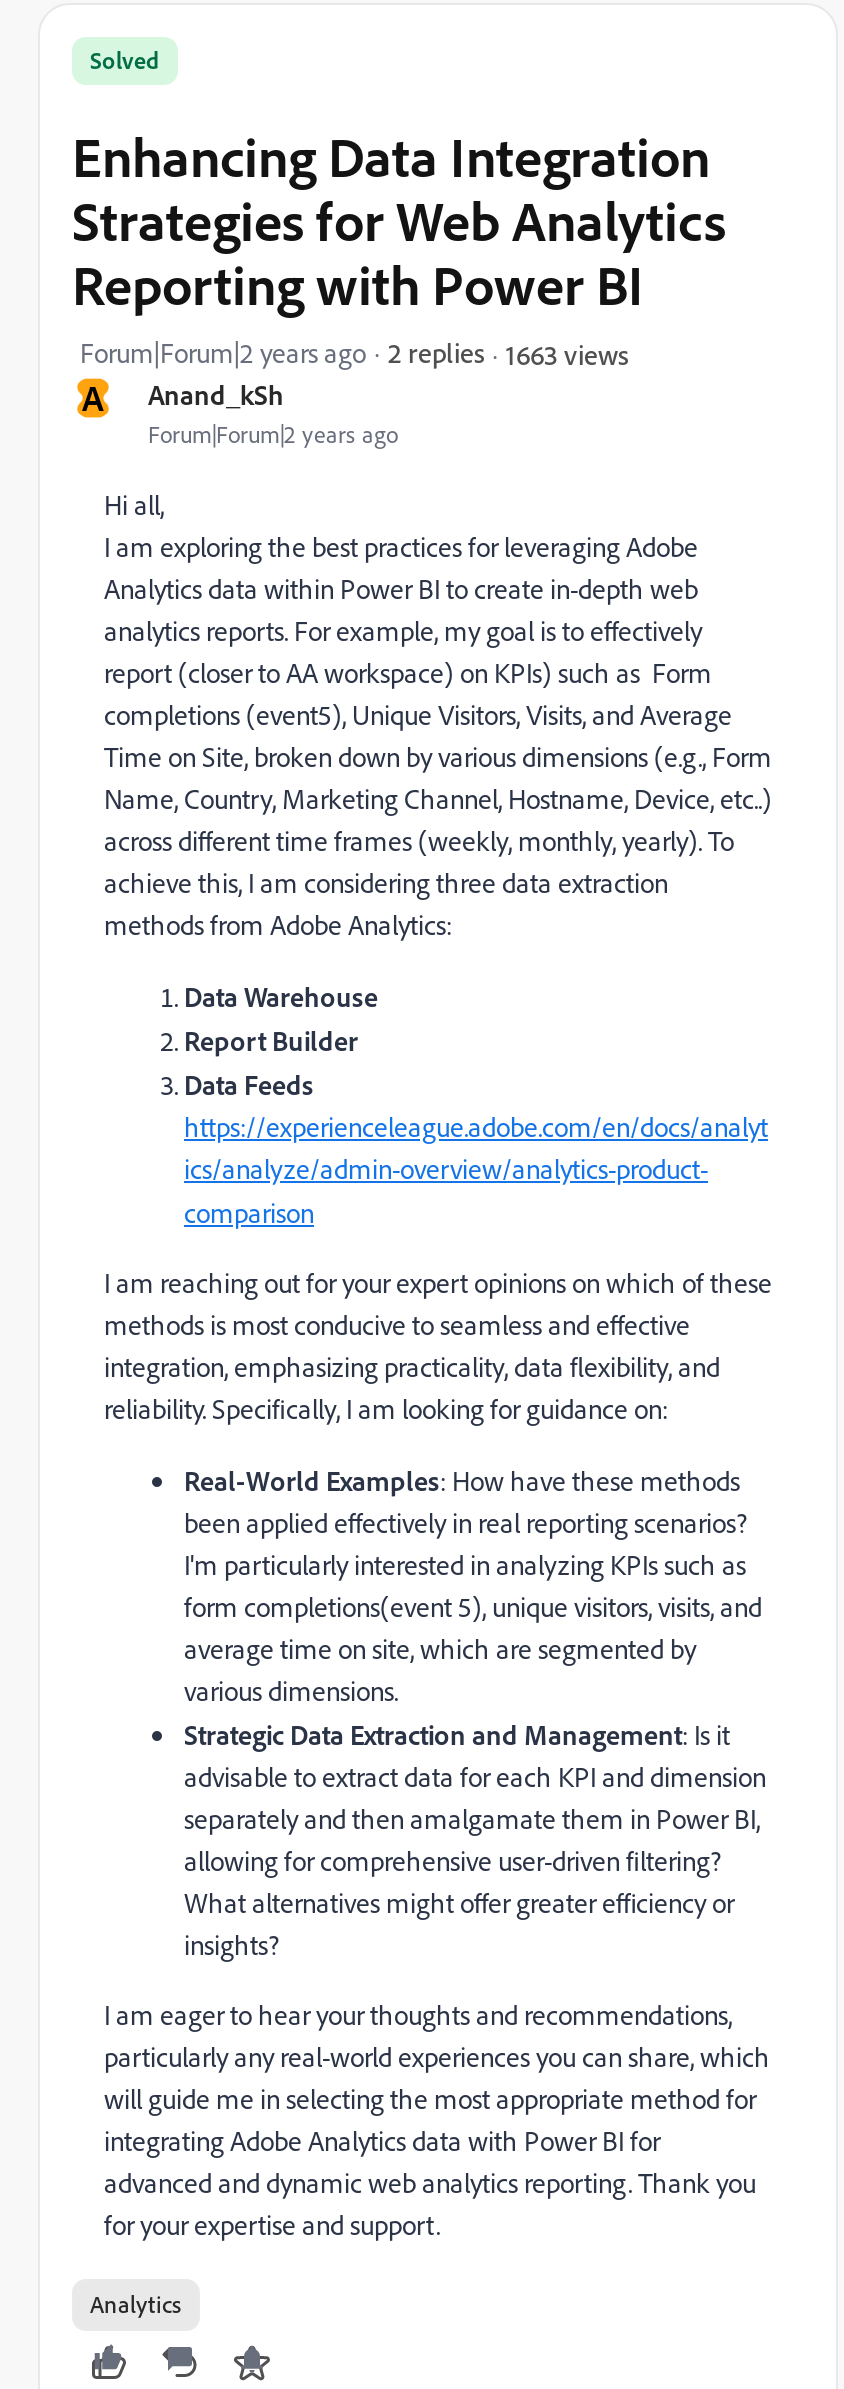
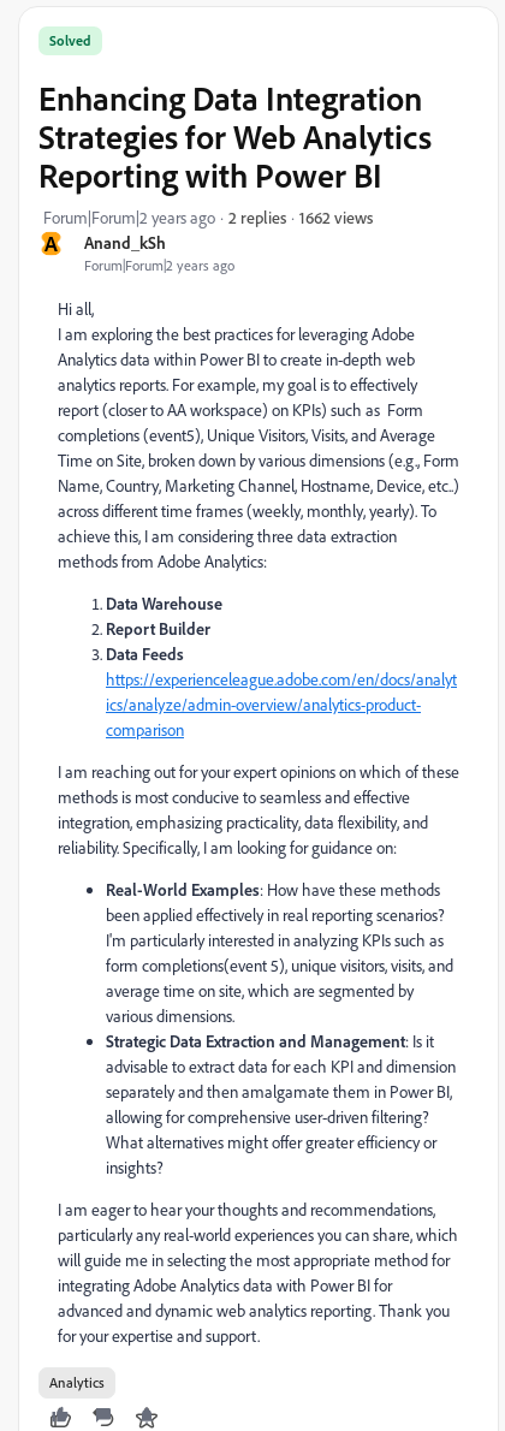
- 1663 views
+ 1662 views
